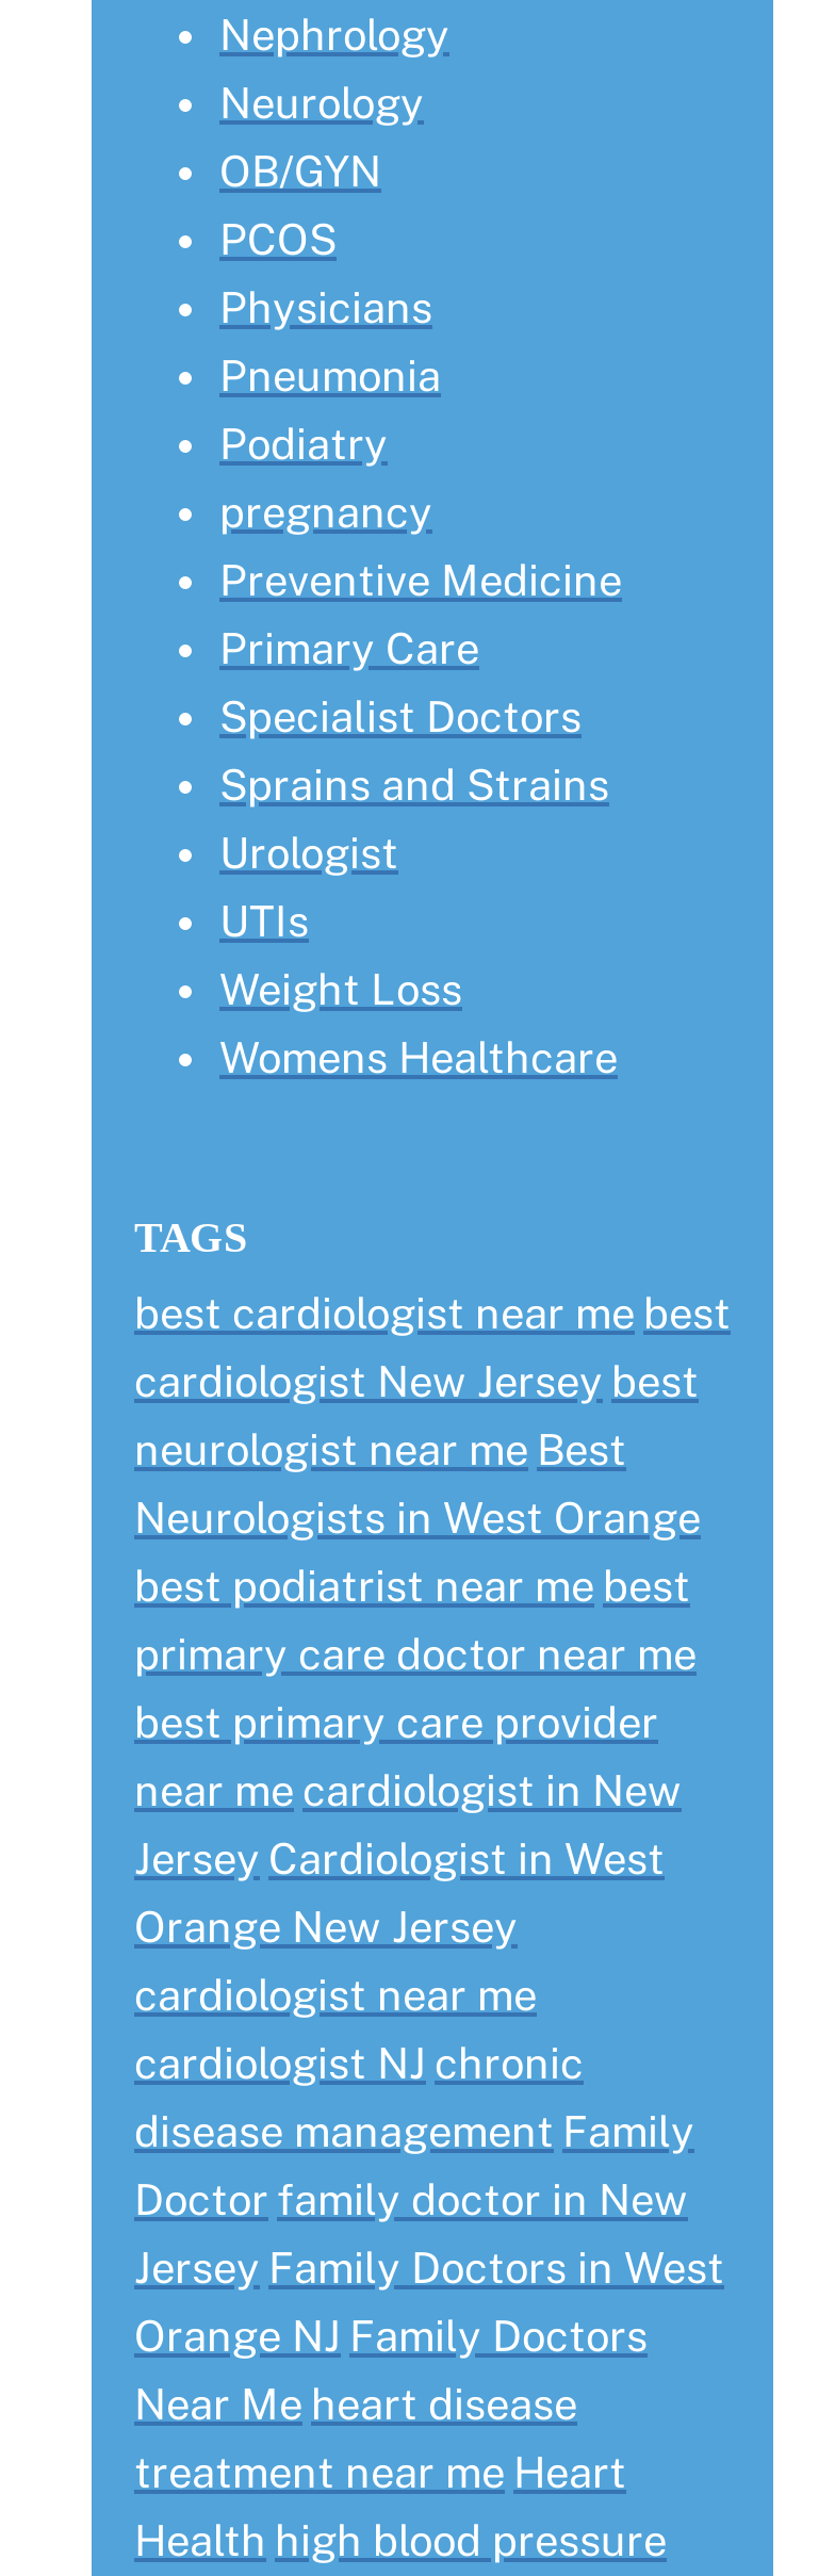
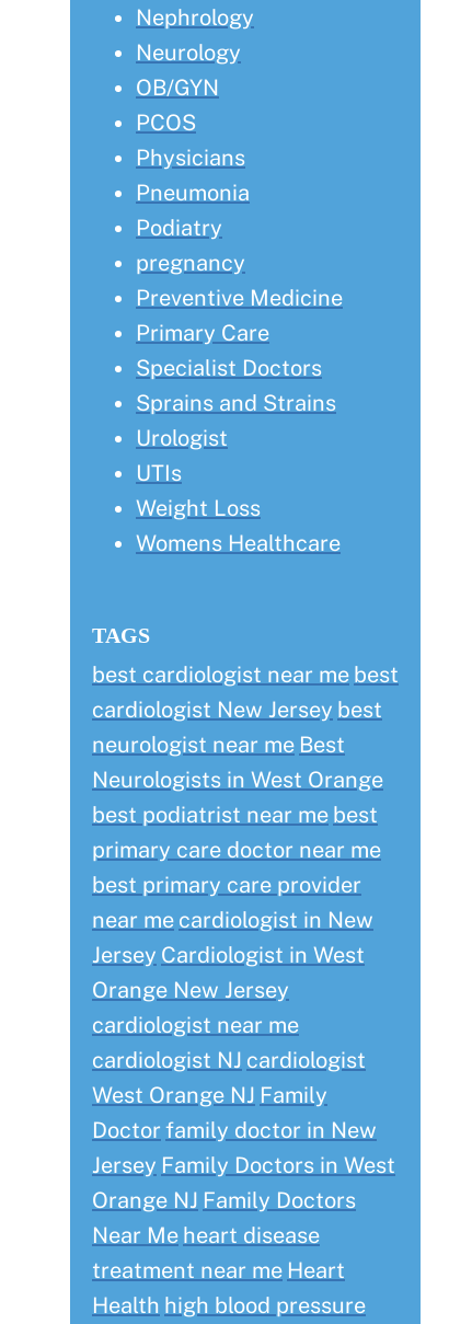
- cardiologist NJ chronic
- disease management Family
+ cardiologist NJ cardiologist
+ West Orange NJ Family
